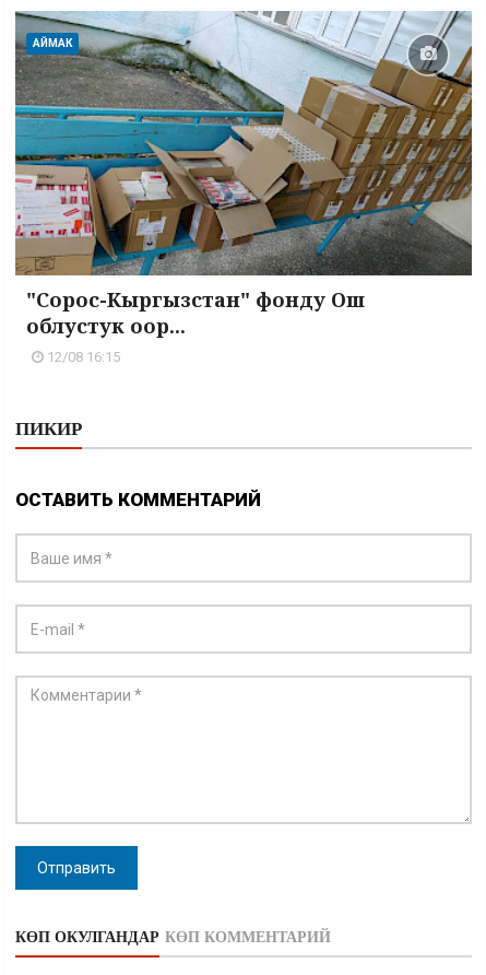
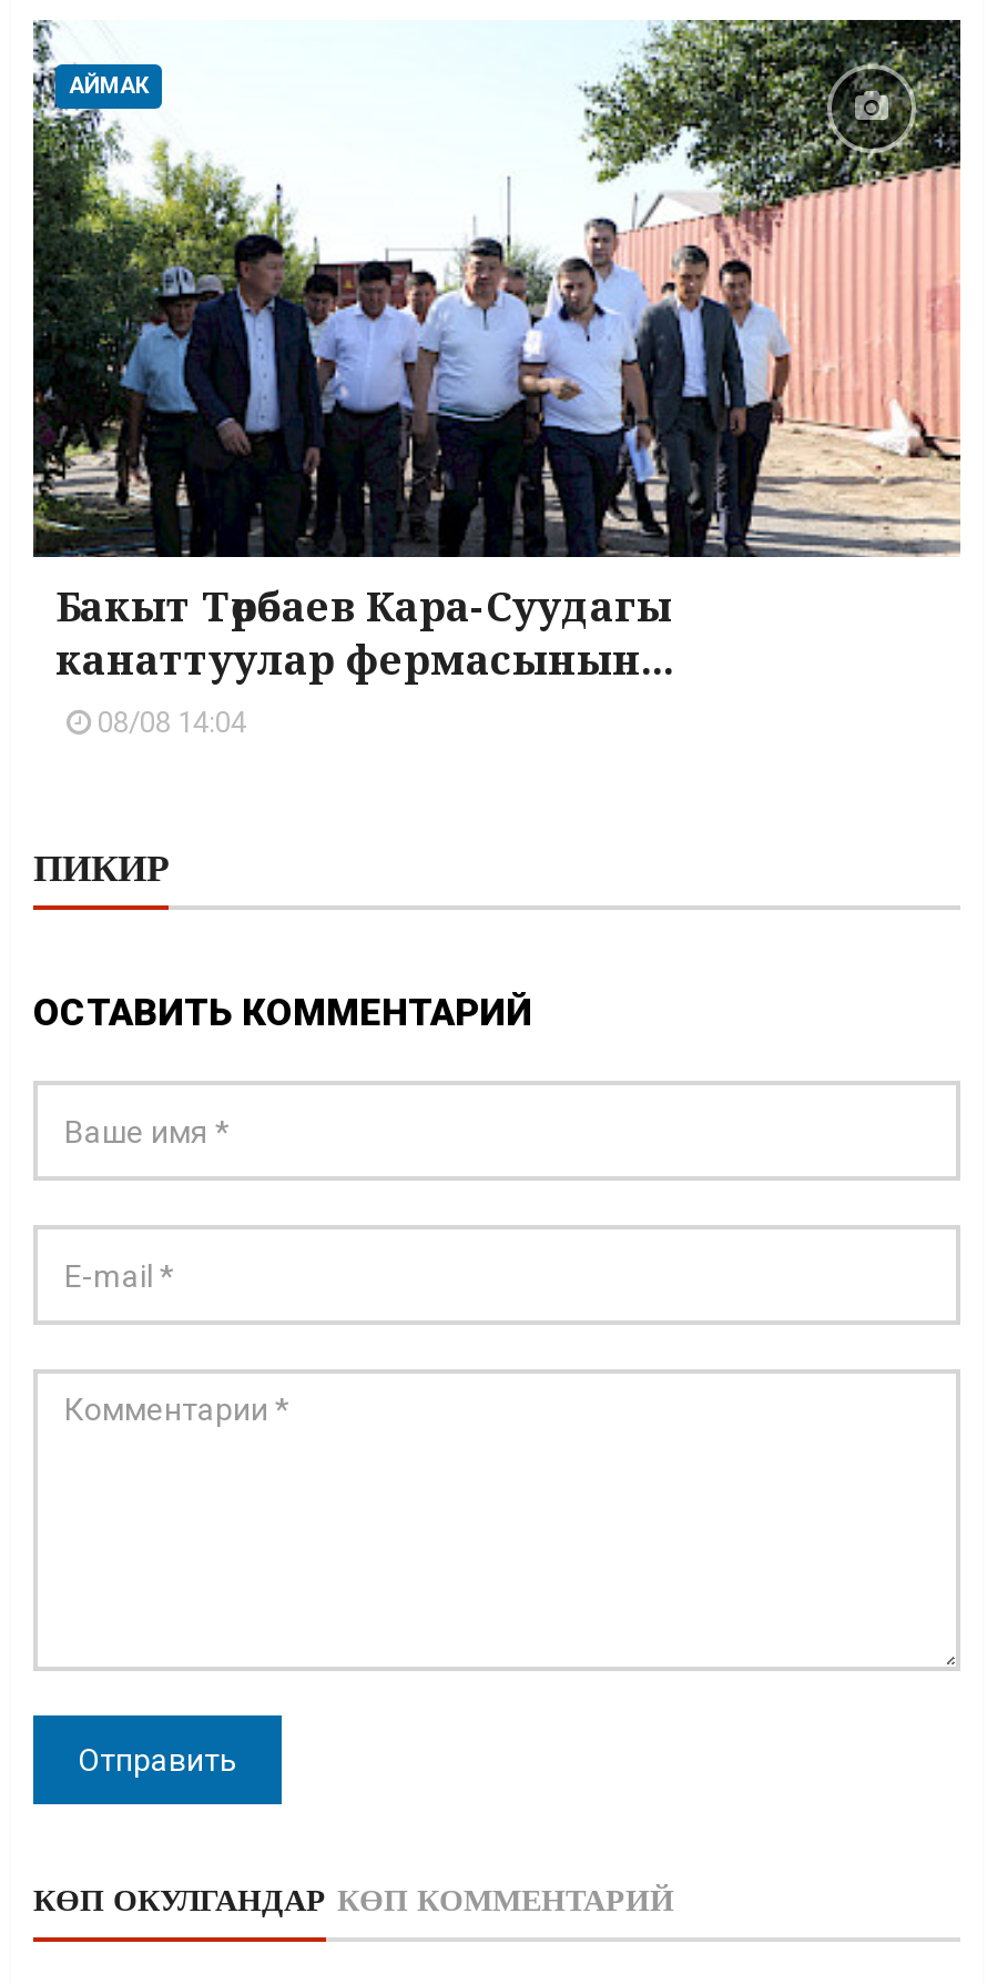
- [image]
- "Сорос-Кыргызстан" фонду Ош
- облустук оор...
- 12/08 16:15
+ [image]
+ Бакыт Төрөбаев Кара-Суудагы
+ канаттуулар фермасынын...
+ 08/08 14:04
